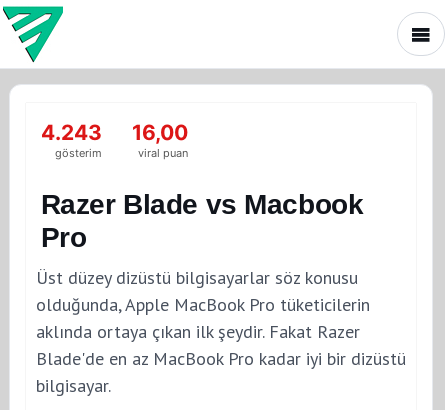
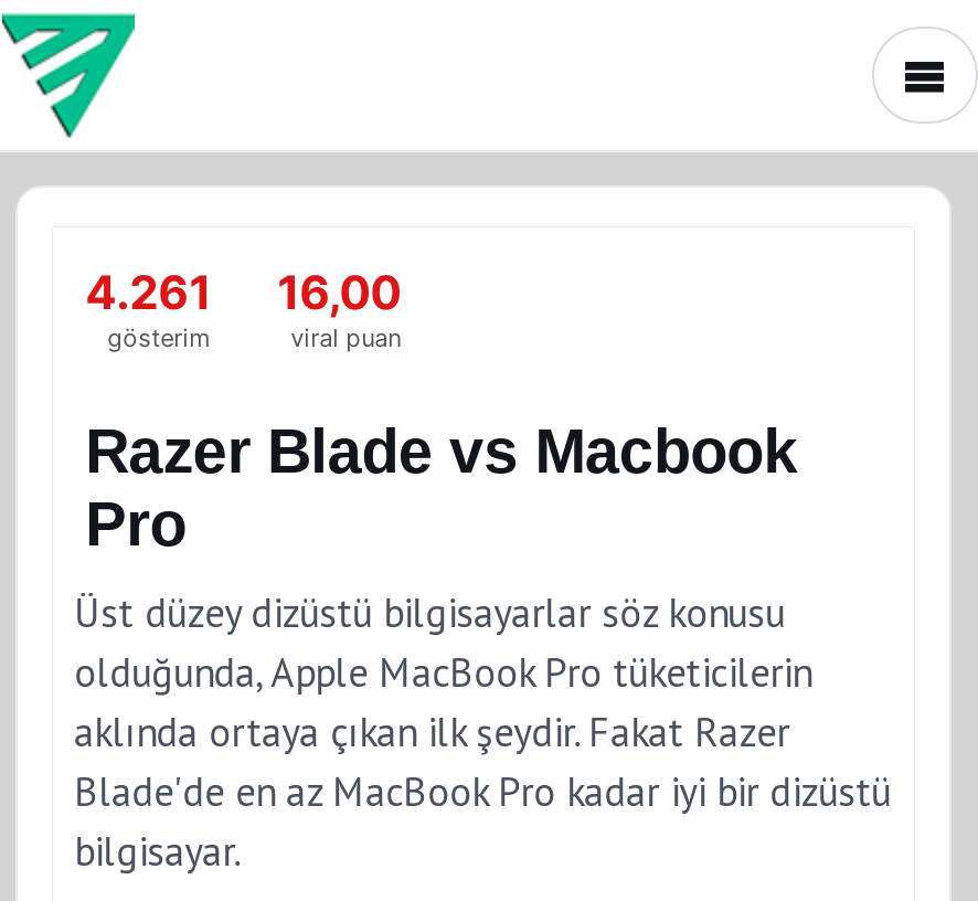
- 4.243 16,00
+ 4.261 16,00
